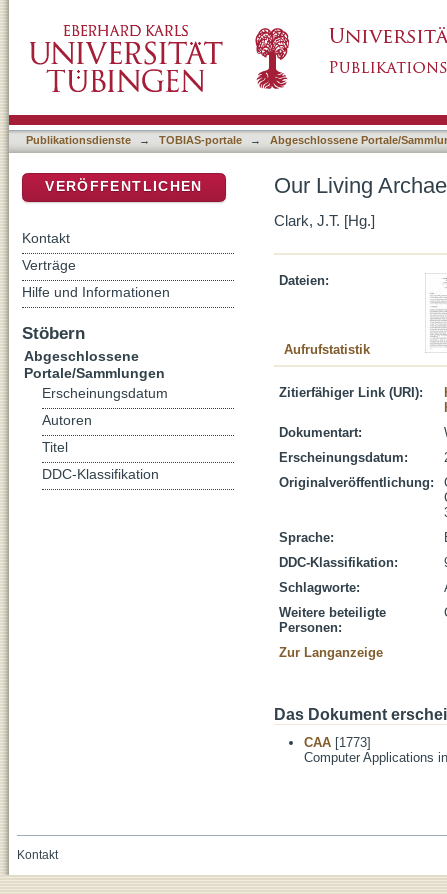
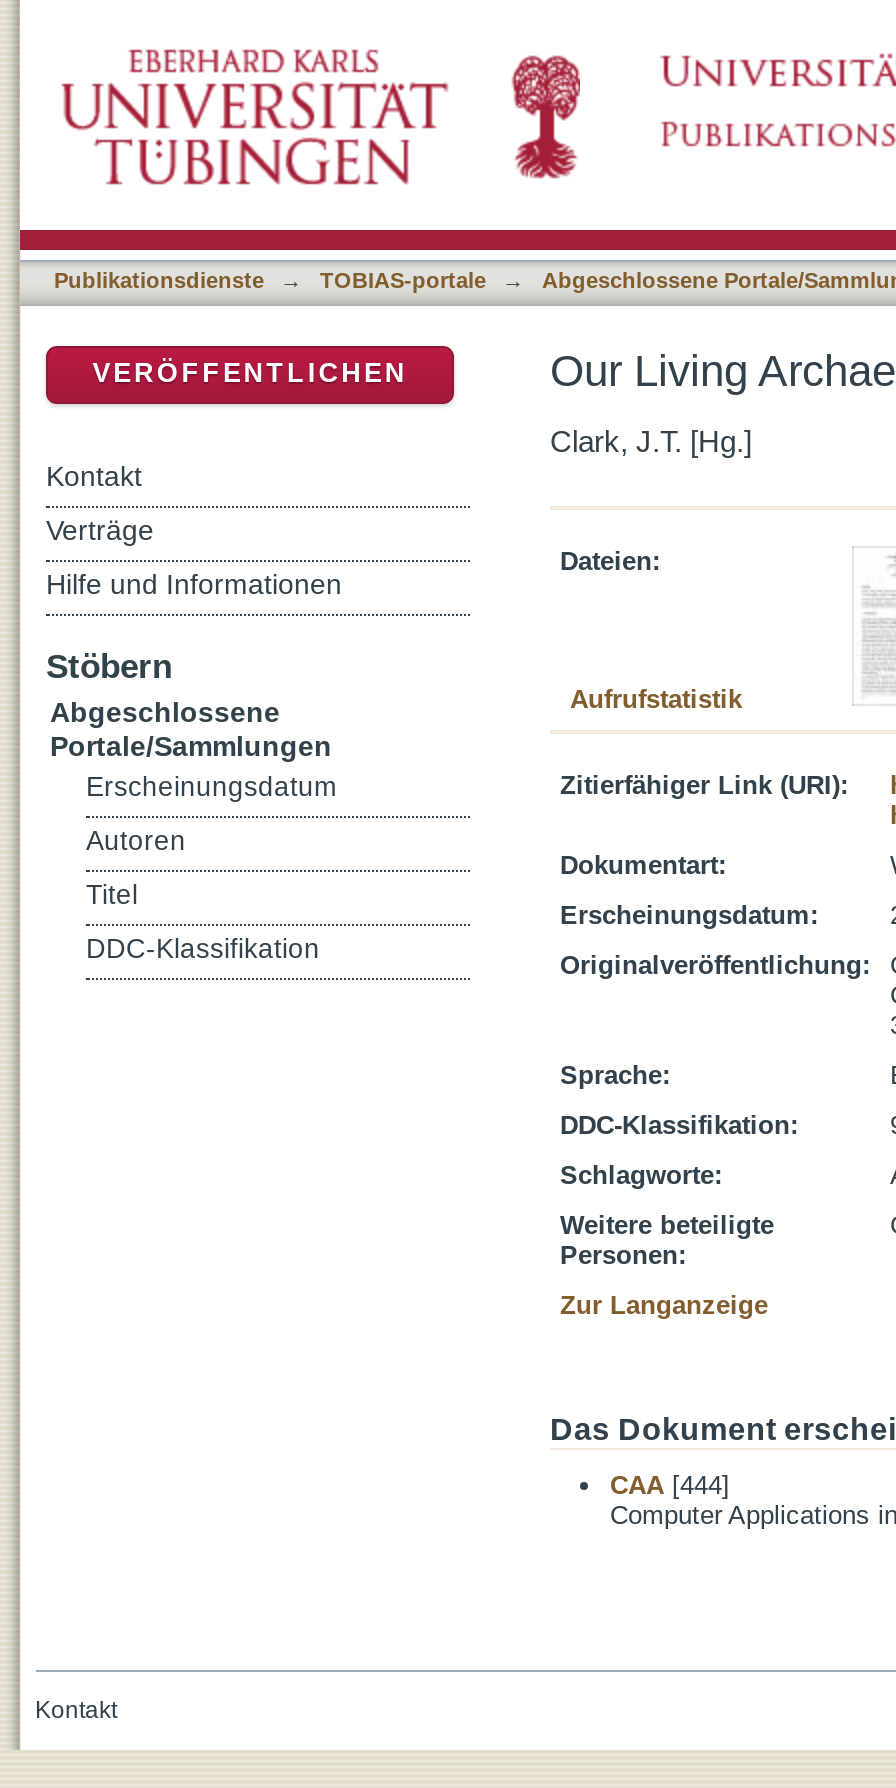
- CAA [1773]
+ CAA [444]
